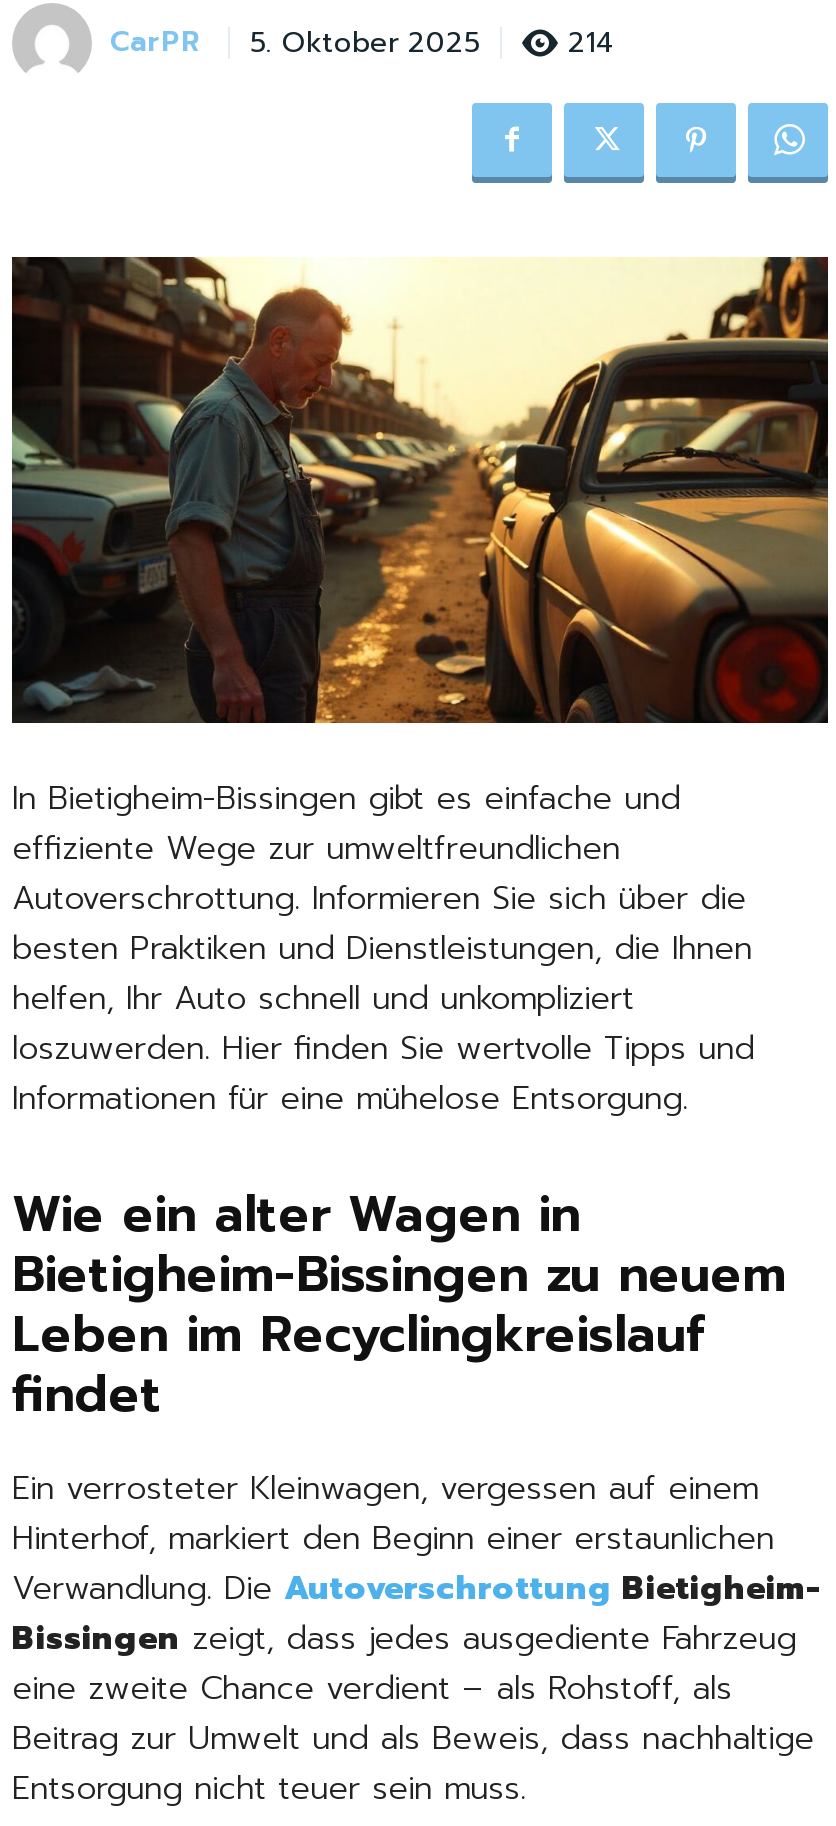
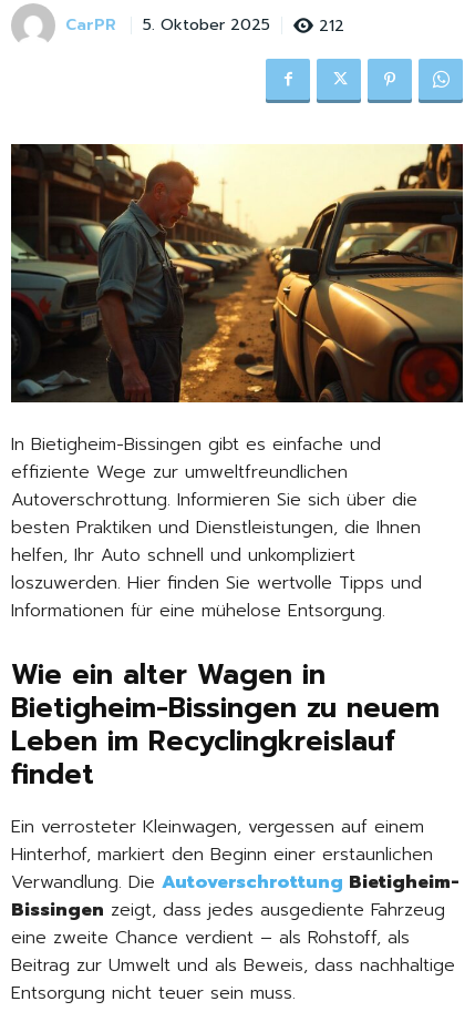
- 214
+ 212
